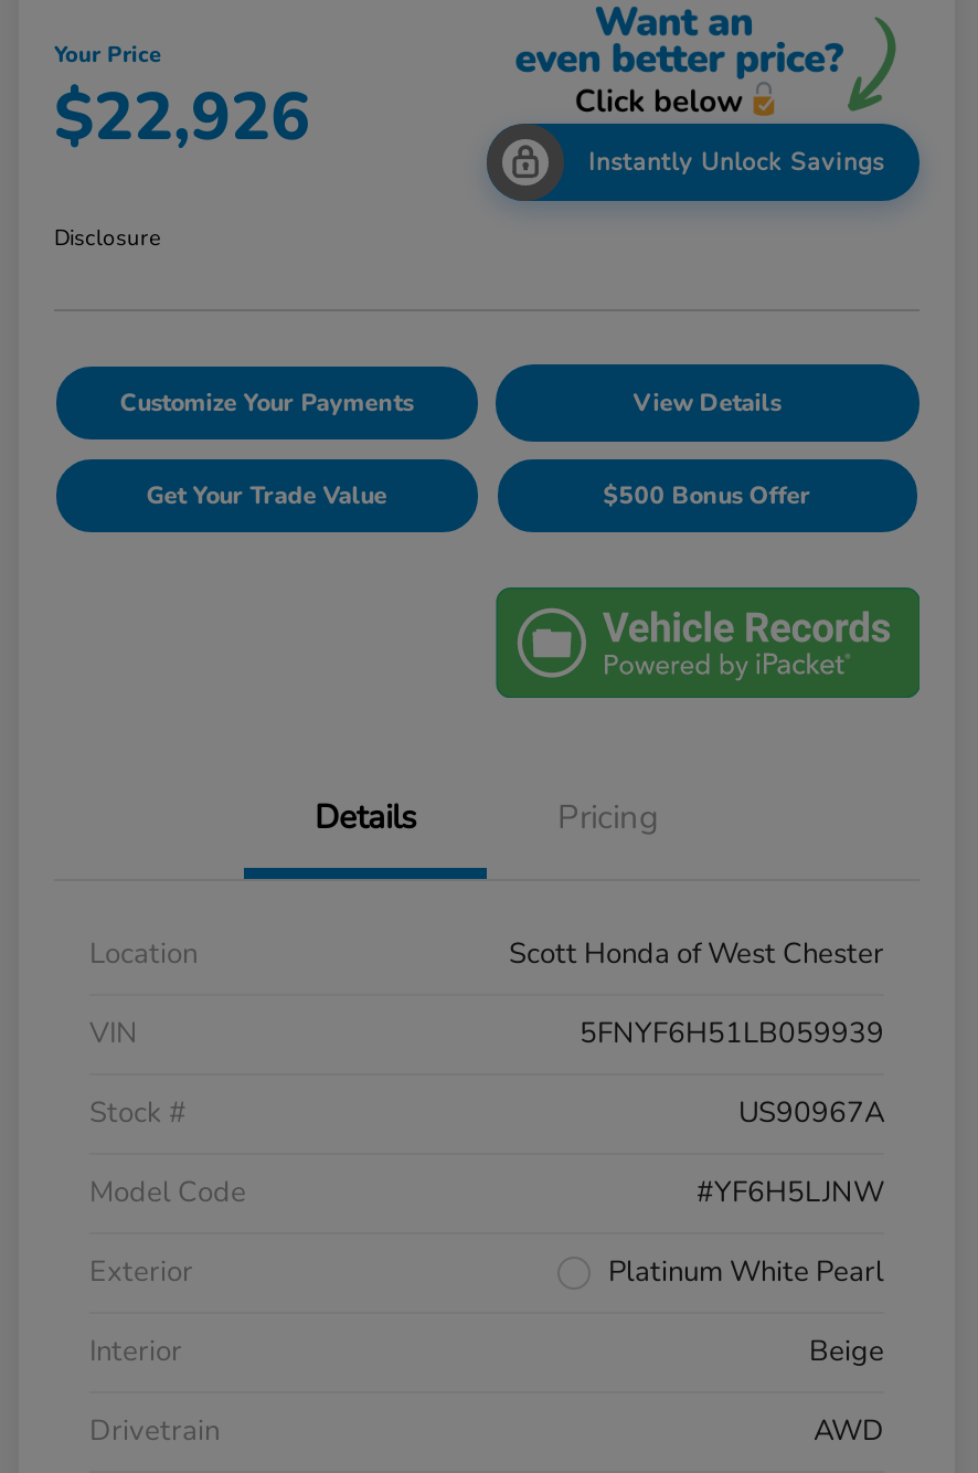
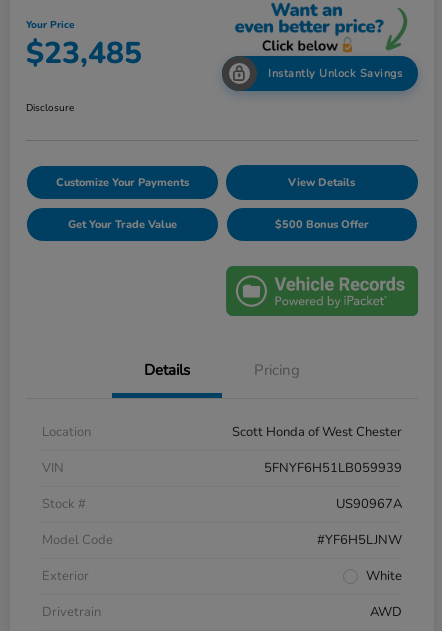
- $22,926
+ $23,485

- Platinum White Pearl
- Interior
- Beige
+ White
